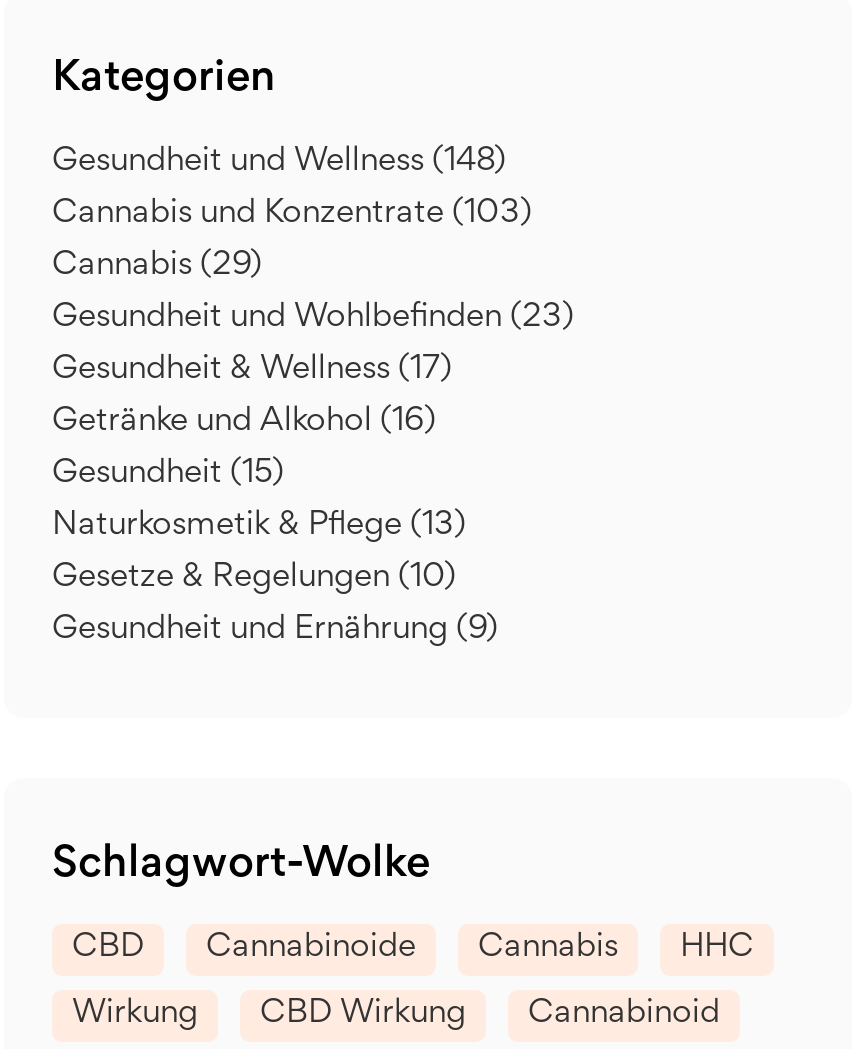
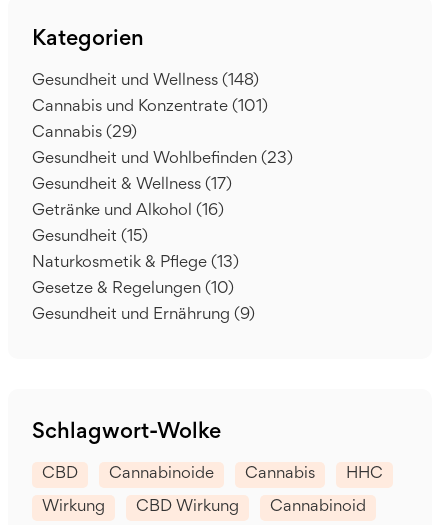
- Cannabis und Konzentrate (103)
+ Cannabis und Konzentrate (101)
